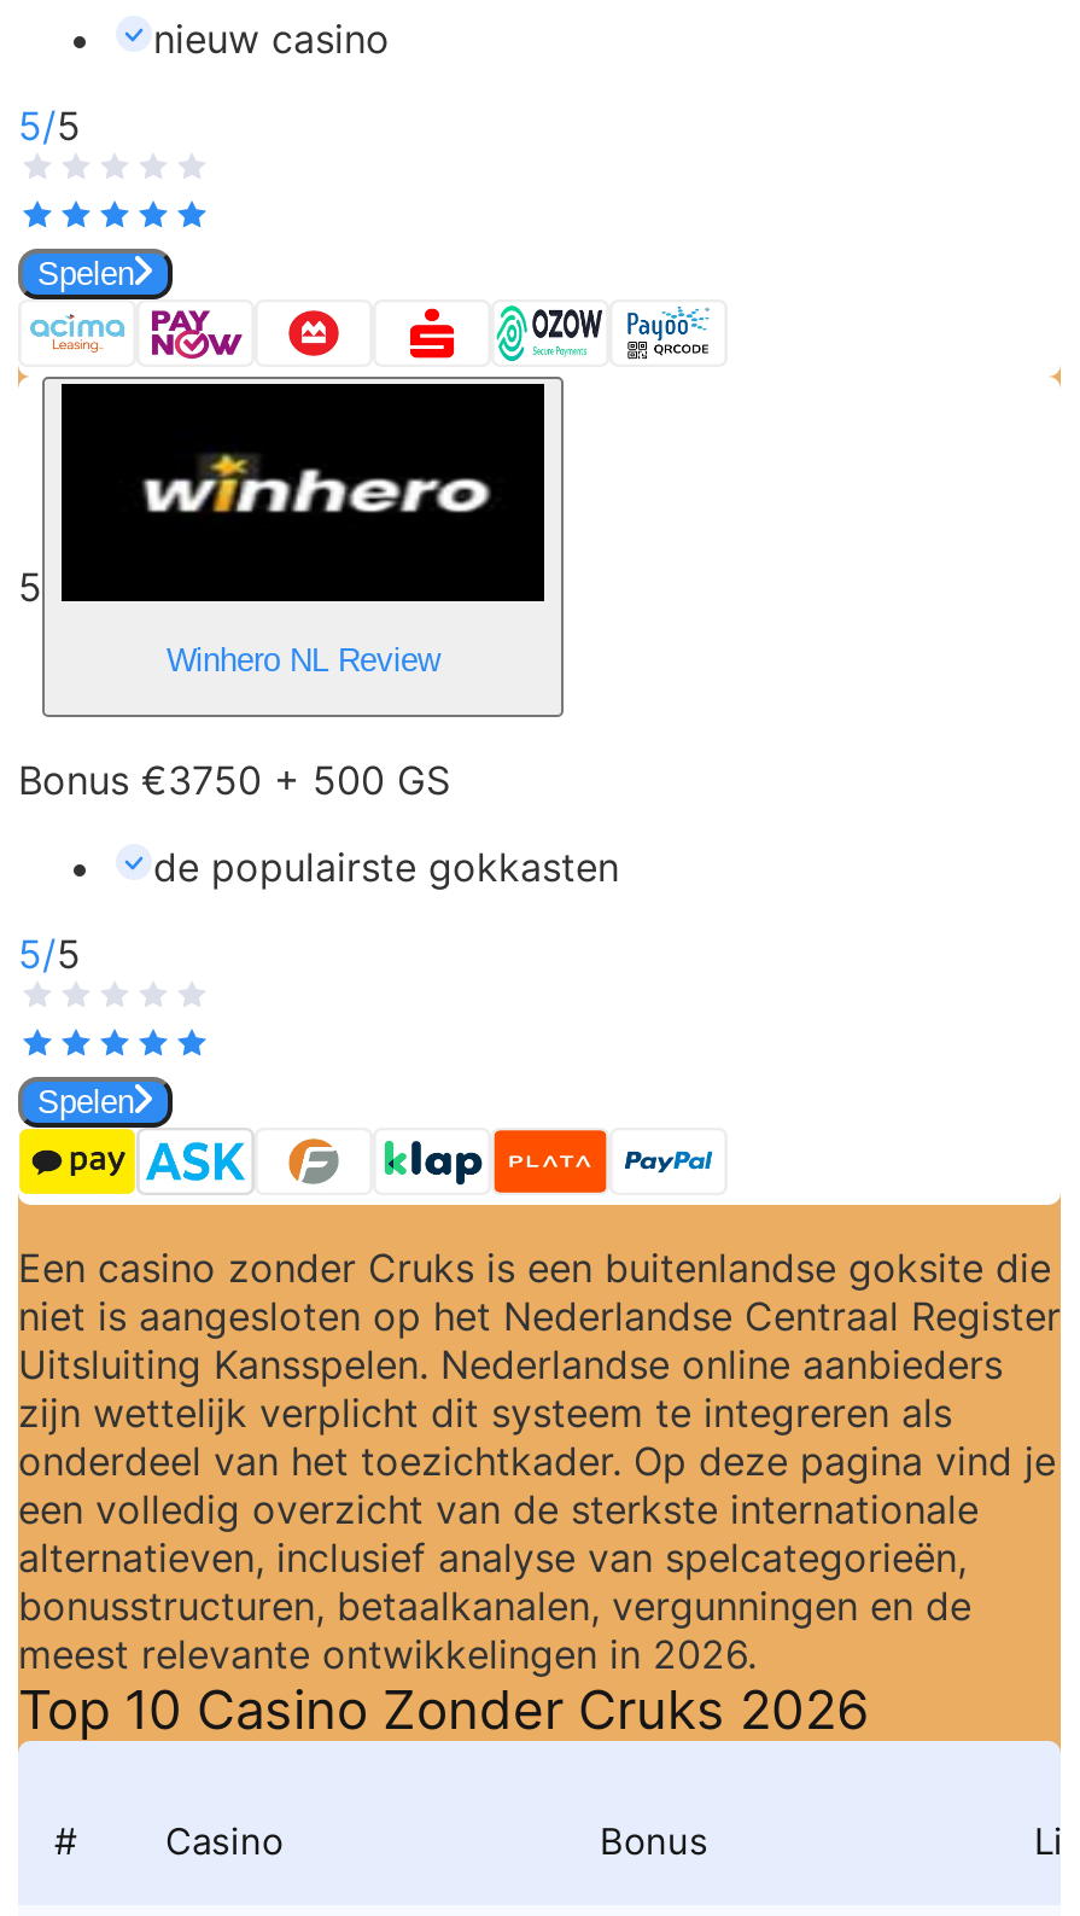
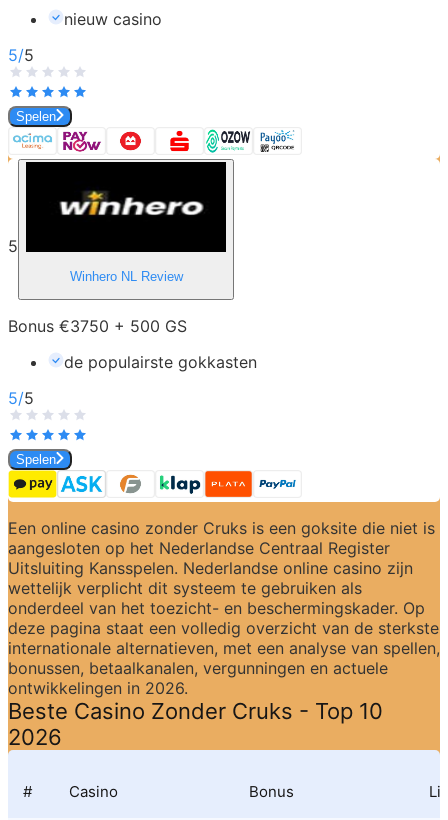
- Een casino zonder Cruks is een buitenlandse goksite die
- niet is aangesloten op het Nederlandse Centraal Register
- Uitsluiting Kansspelen. Nederlandse online aanbieders
- zijn wettelijk verplicht dit systeem te integreren als
- onderdeel van het toezichtkader. Op deze pagina vind je
- een volledig overzicht van de sterkste internationale
- alternatieven, inclusief analyse van spelcategorieën,
- bonusstructuren, betaalkanalen, vergunningen en de
- meest relevante ontwikkelingen in 2026.
- Top 10 Casino Zonder Cruks 2026
+ Een online casino zonder Cruks is een goksite die niet is
+ aangesloten op het Nederlandse Centraal Register
+ Uitsluiting Kansspelen. Nederlandse online casino zijn
+ wettelijk verplicht dit systeem te gebruiken als
+ onderdeel van het toezicht- en beschermingskader. Op
+ deze pagina staat een volledig overzicht van de sterkste
+ internationale alternatieven, met een analyse van spellen,
+ bonussen, betaalkanalen, vergunningen en actuele
+ ontwikkelingen in 2026.
+ Beste Casino Zonder Cruks - Top 10
+ 2026
